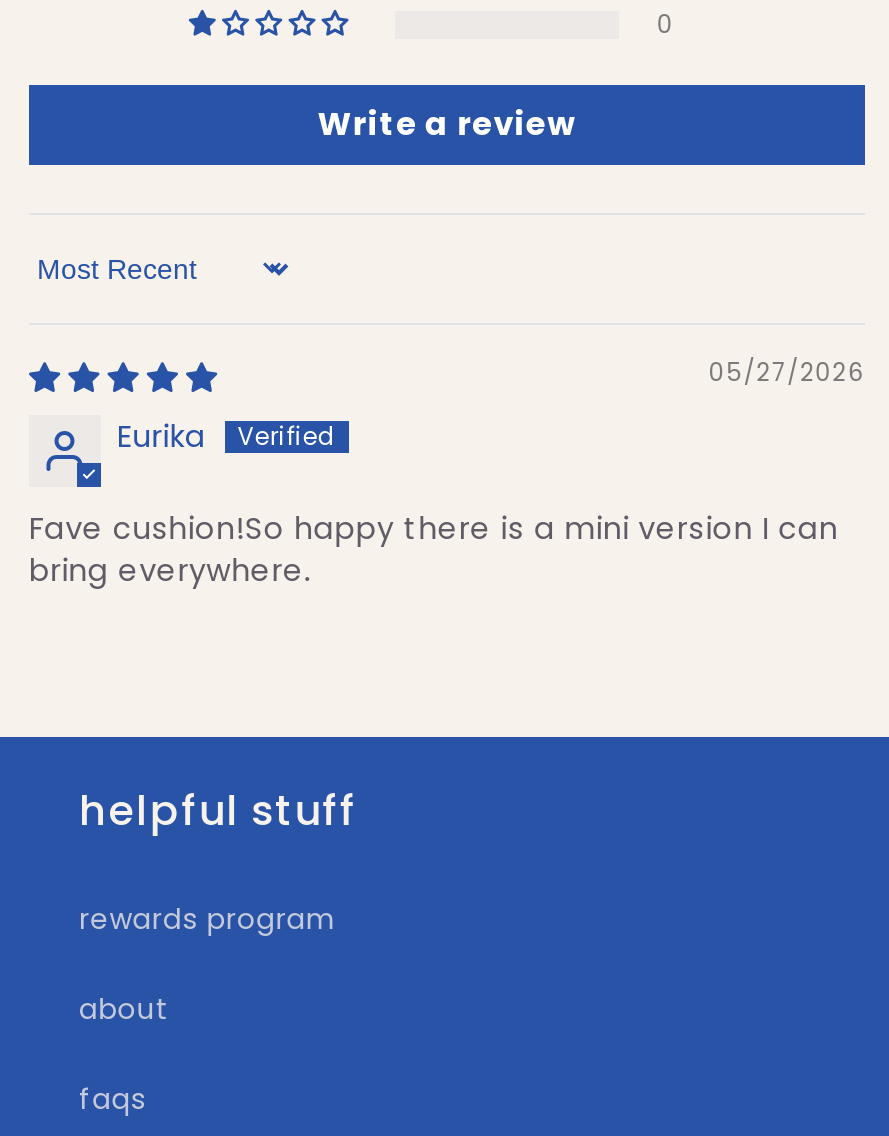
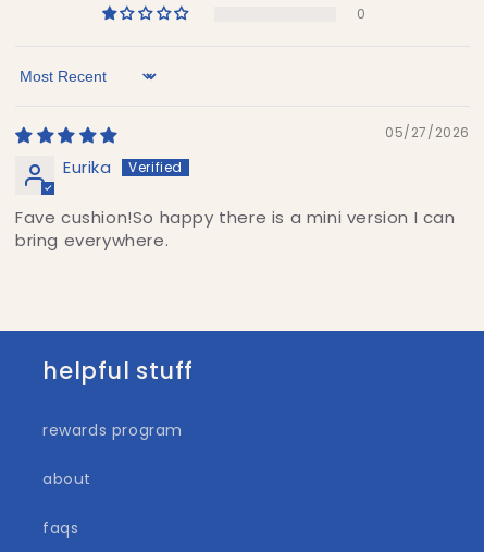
- Write a review
